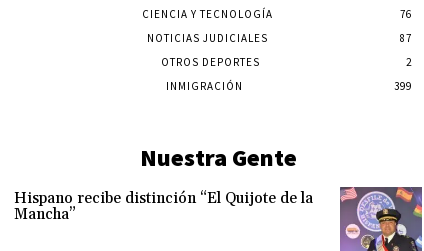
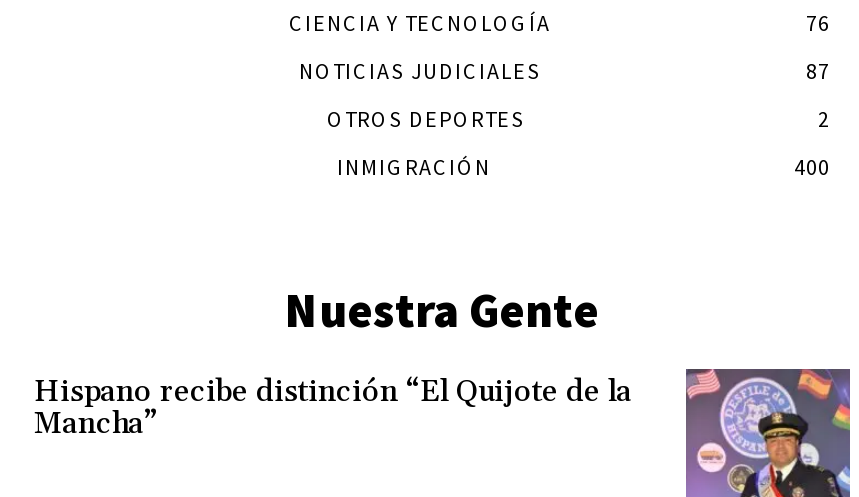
- 399
+ 400
